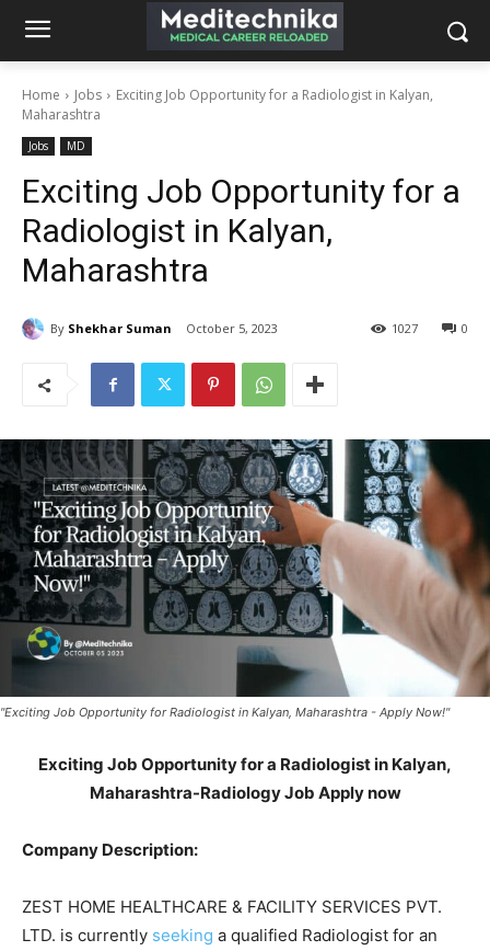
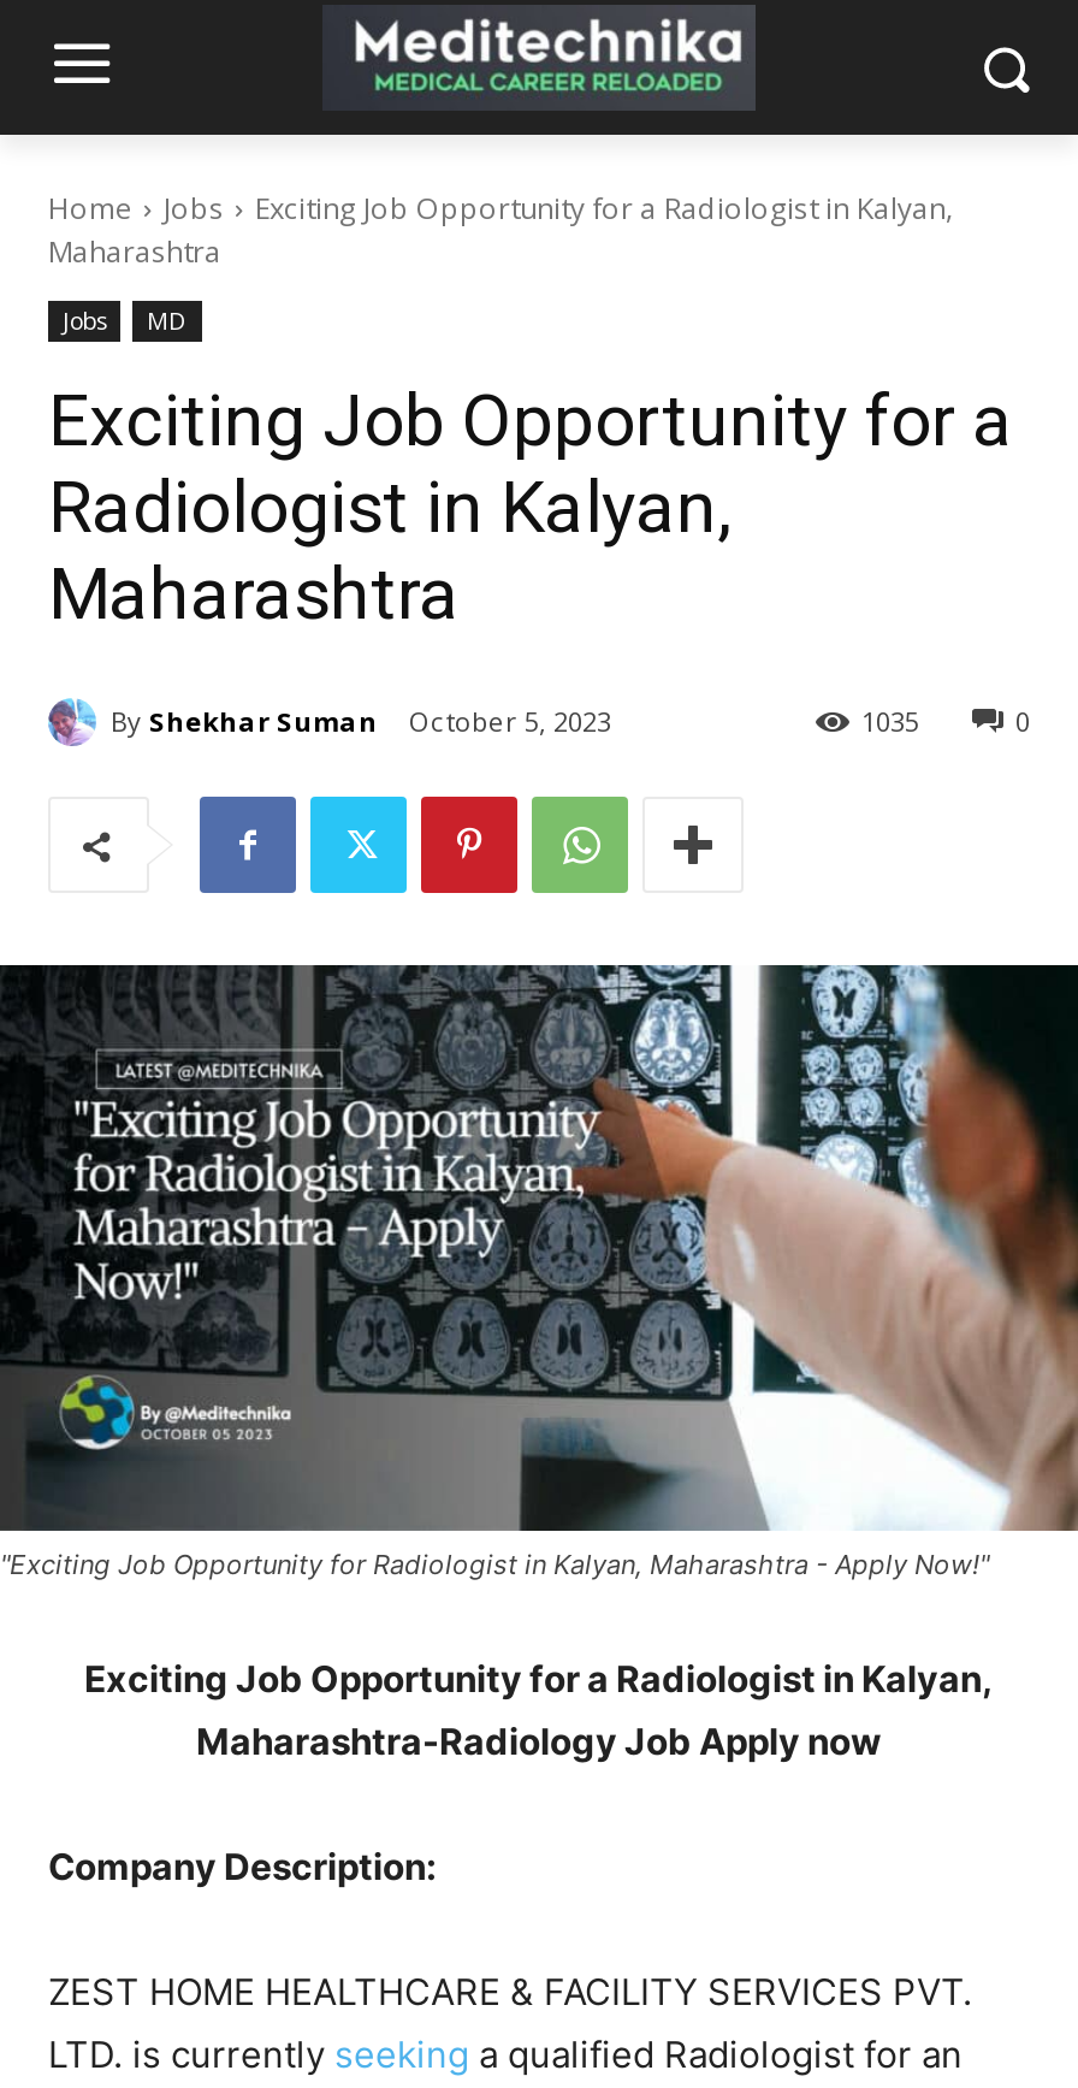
- 1027
+ 1035
